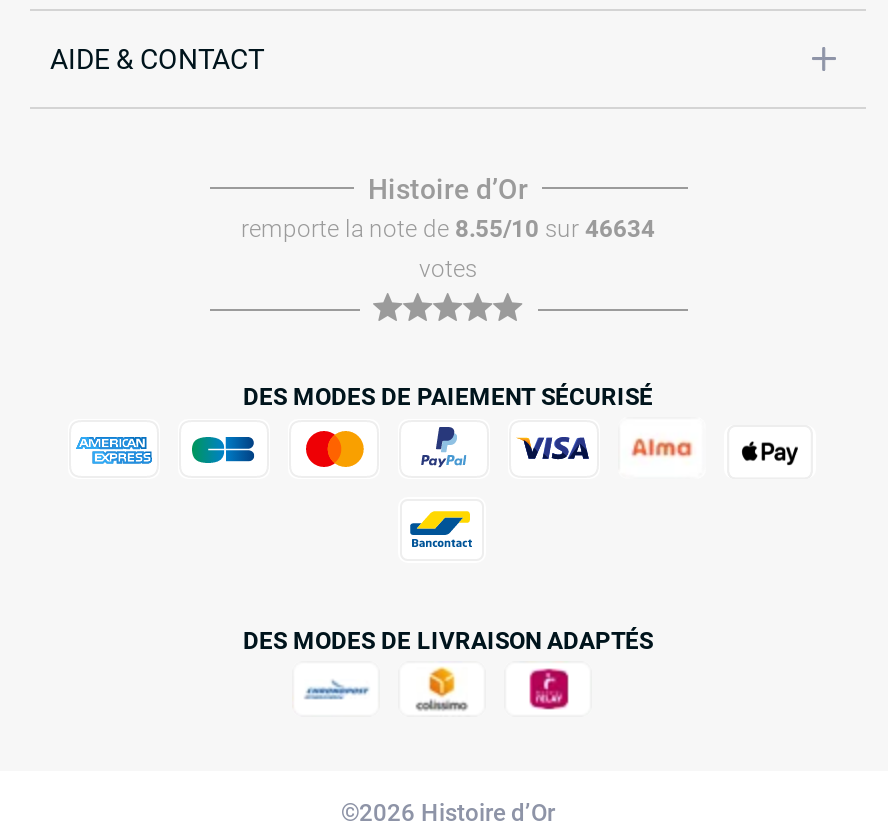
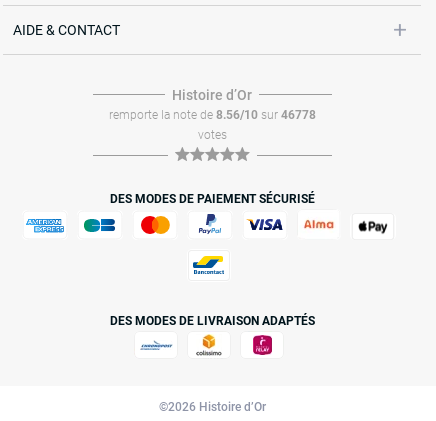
- remporte la note de 8.55/10 sur 46634
+ remporte la note de 8.56/10 sur 46778
